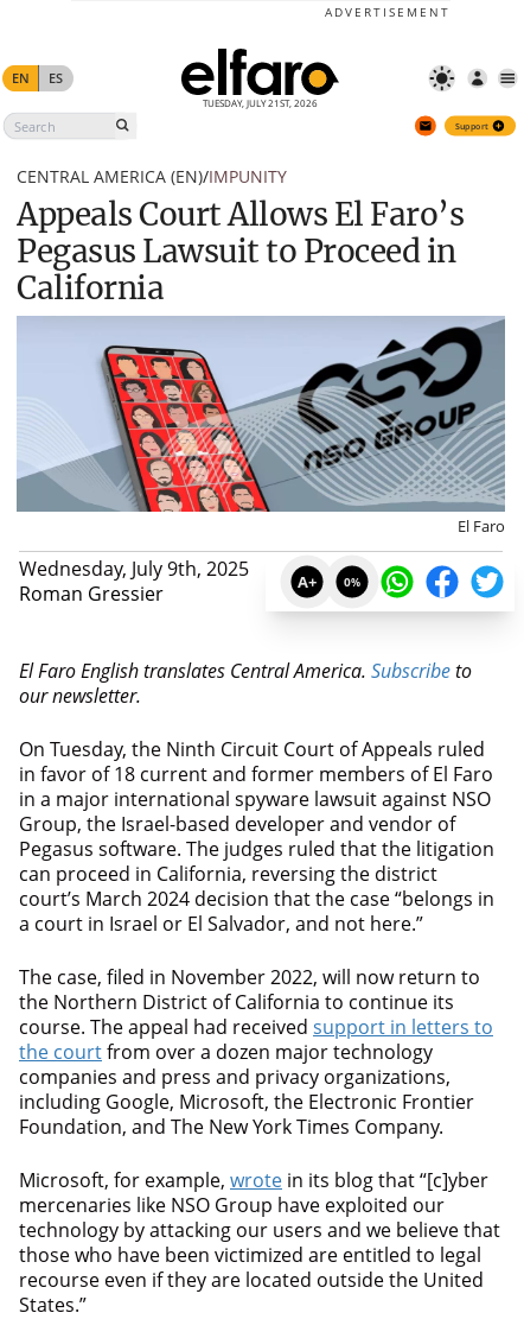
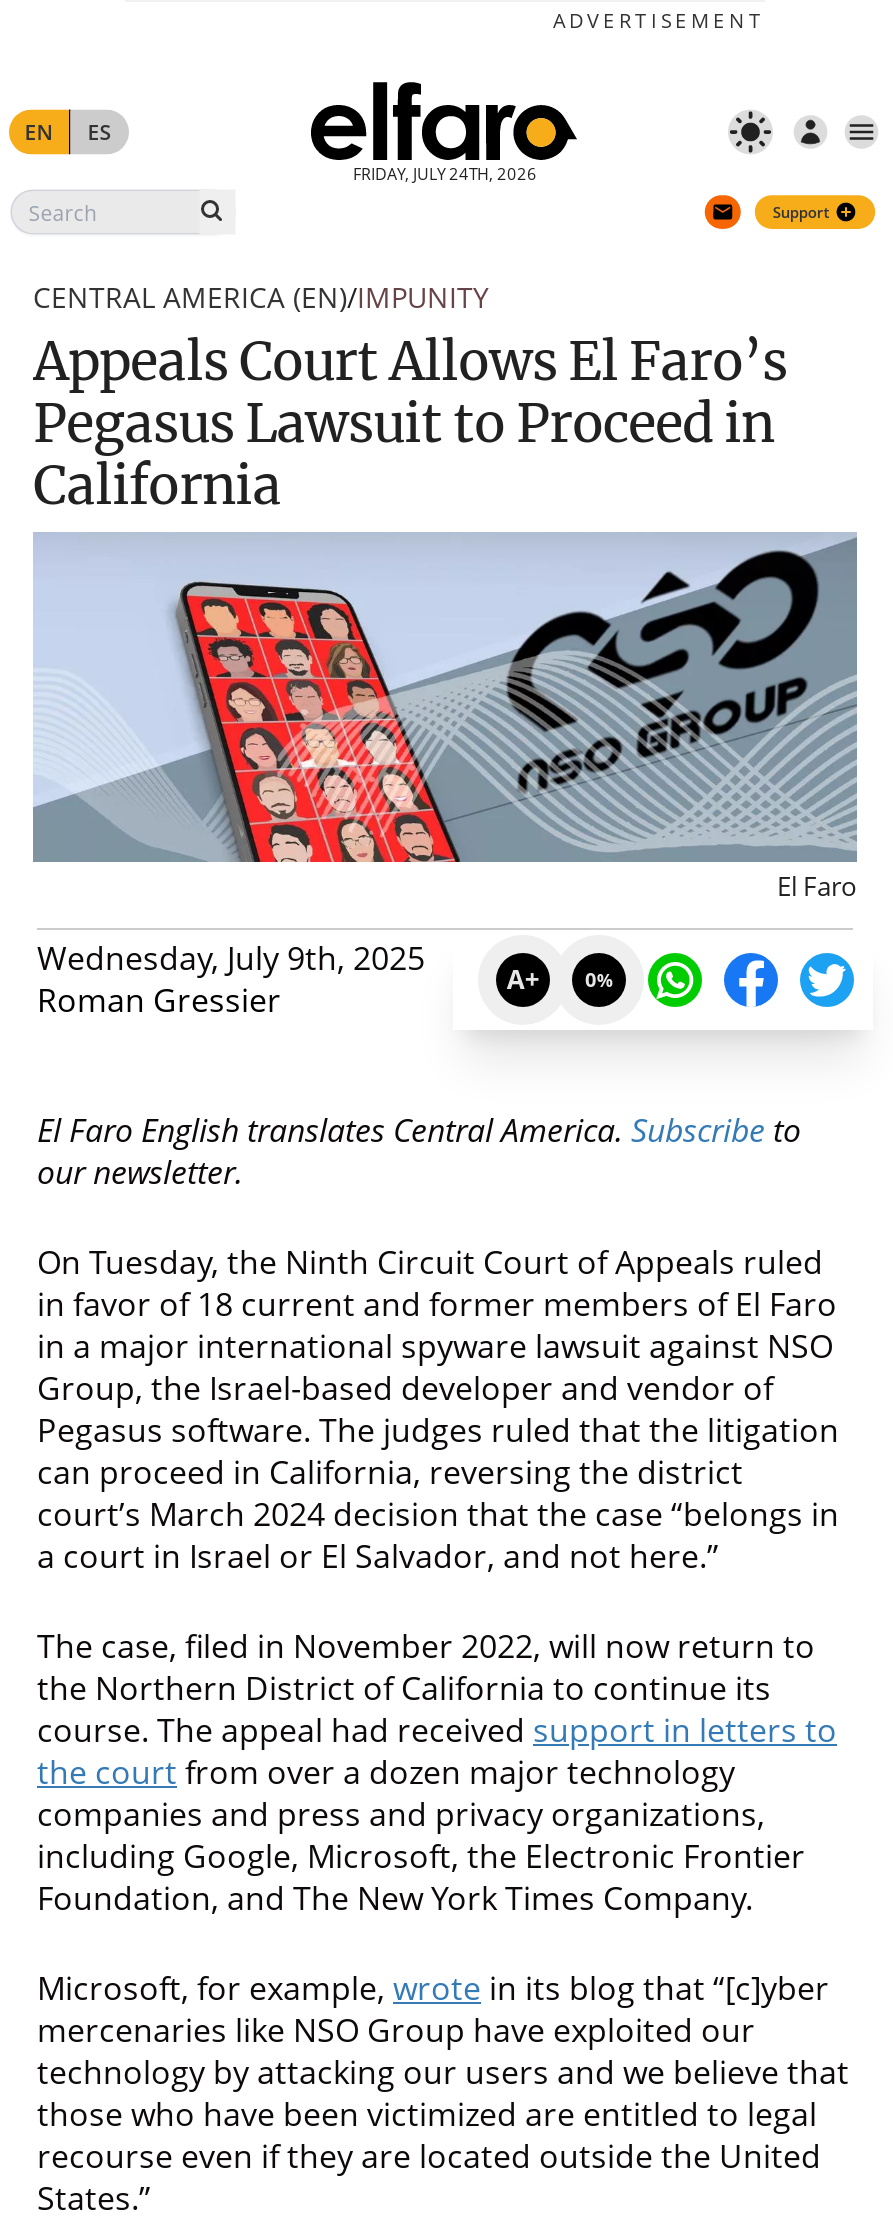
- TUESDAY, JULY 21ST, 2026
+ FRIDAY, JULY 24TH, 2026
